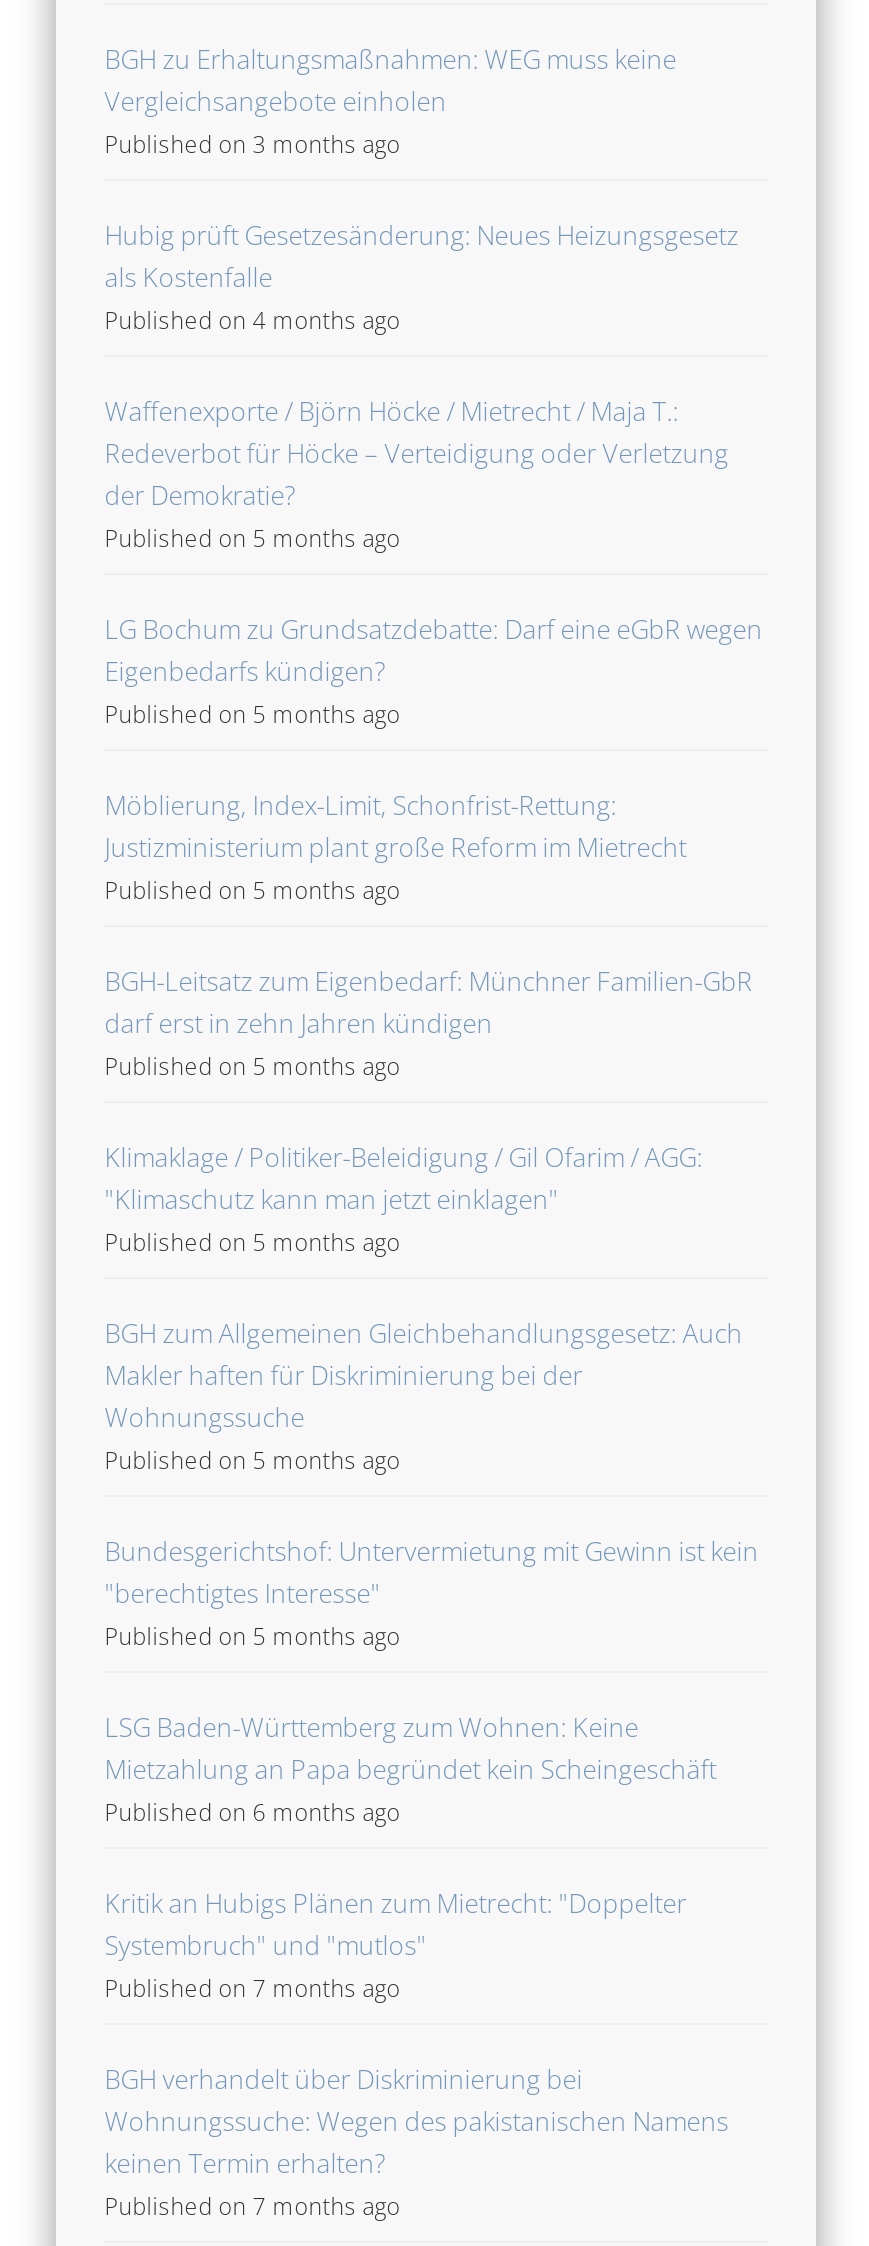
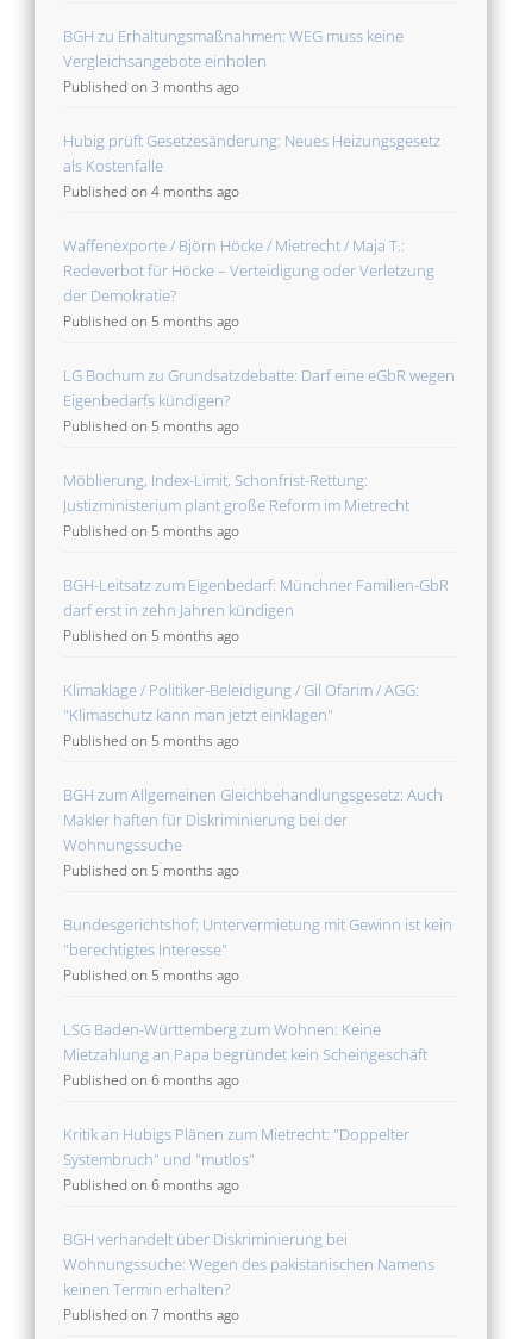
- Published on 7 months ago
+ Published on 6 months ago
